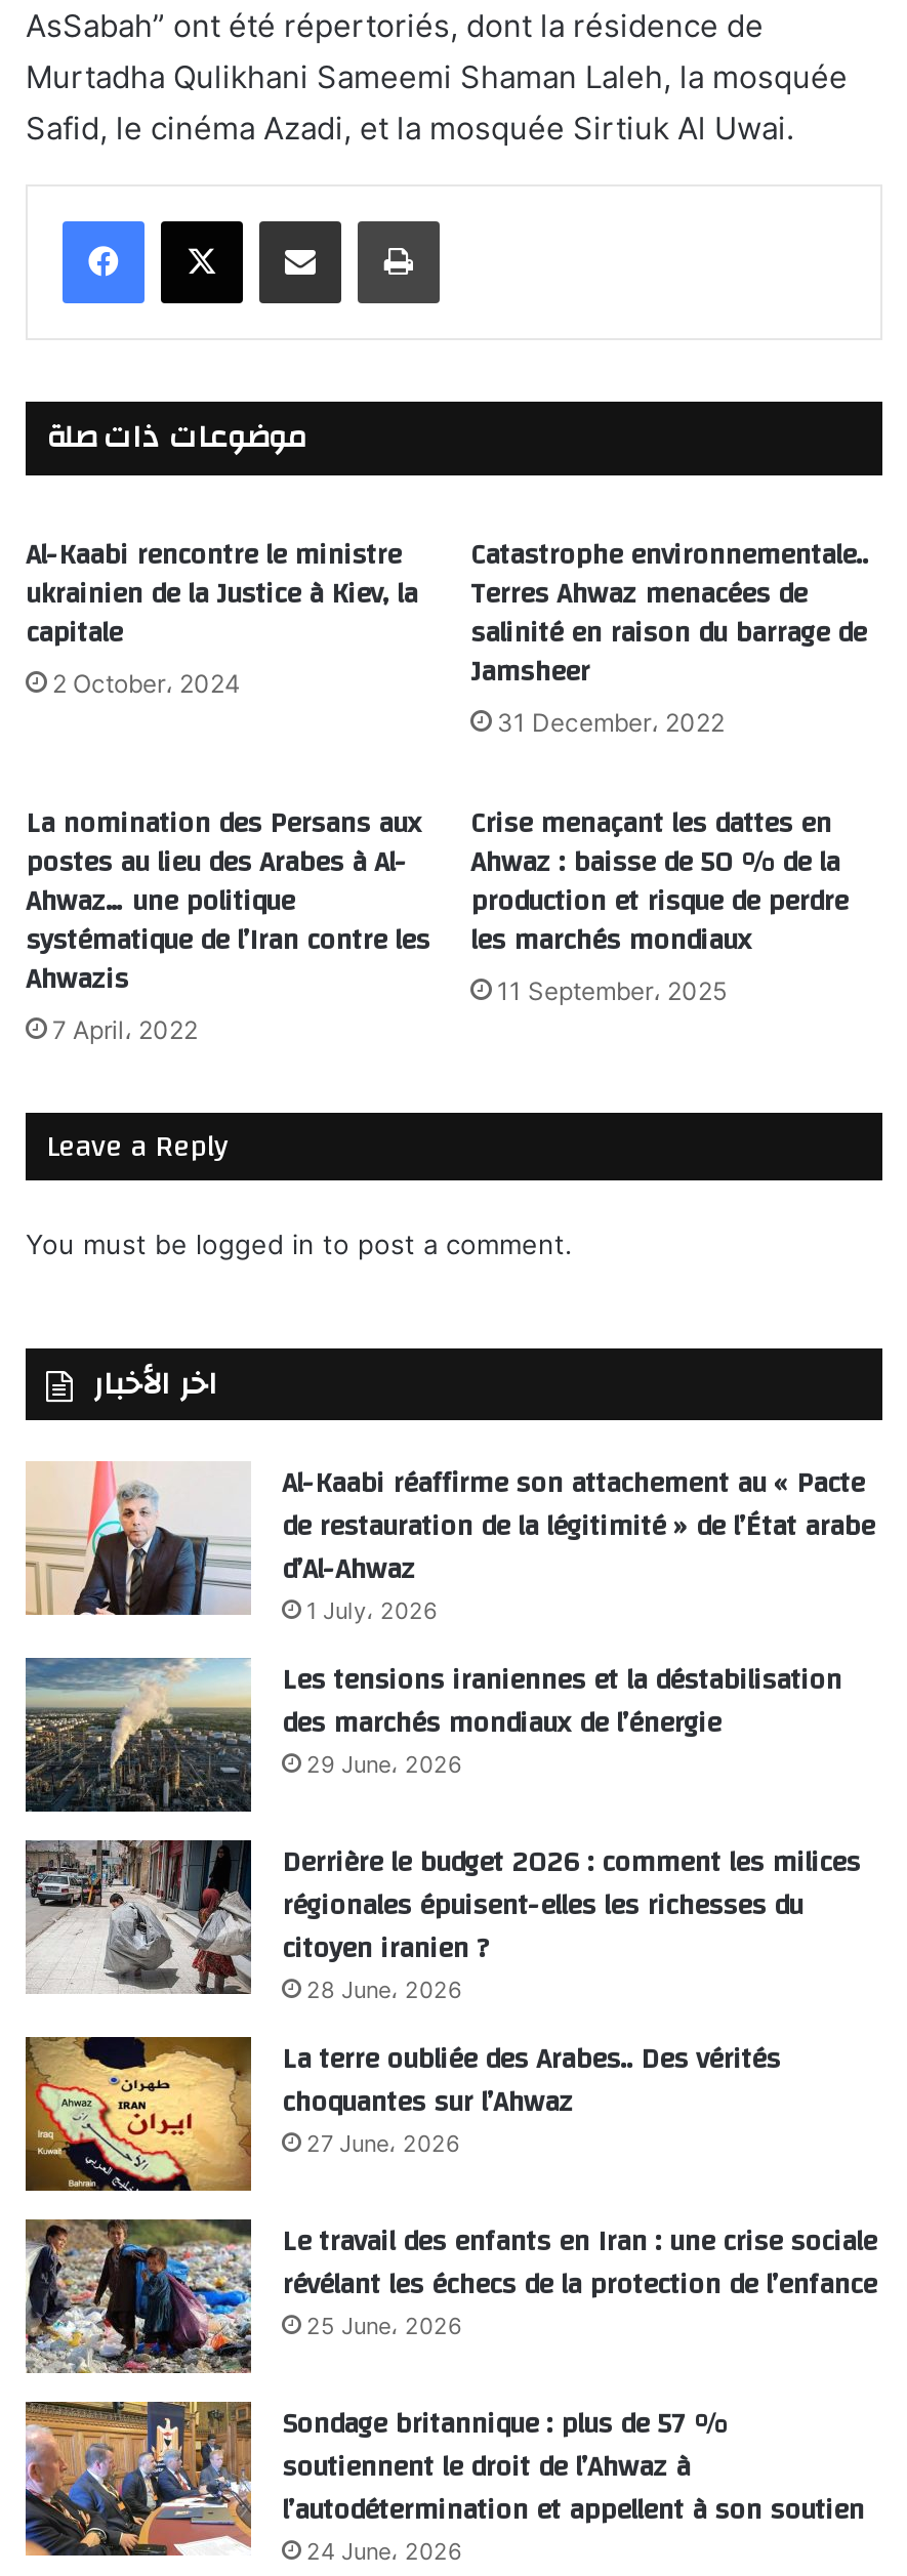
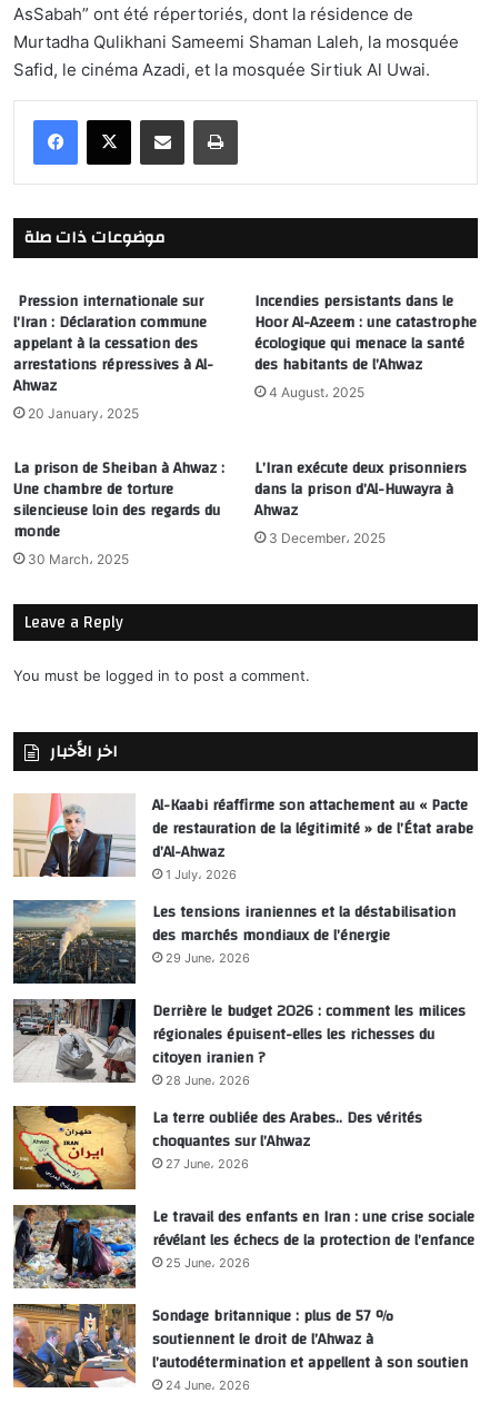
- Al-Kaabi rencontre le ministre
- ukrainien de la Justice à Kiev, la
- capitale
- 2 October، 2024
+ Pression internationale sur
+ l’Iran : Déclaration commune
+ appelant à la cessation des
+ arrestations répressives à Al-
+ Ahwaz
+ 20 January، 2025

- Catastrophe environnementale..
- Terres Ahwaz menacées de
- salinité en raison du barrage de
- Jamsheer
- 31 December، 2022
+ Incendies persistants dans le
+ Hoor Al-Azeem : une catastrophe
+ écologique qui menace la santé
+ des habitants de l’Ahwaz
+ 4 August، 2025

- La nomination des Persans aux
- postes au lieu des Arabes à Al-
- Ahwaz… une politique
- systématique de l’Iran contre les
- Ahwazis
- 7 April، 2022
+ La prison de Sheiban à Ahwaz :
+ Une chambre de torture
+ silencieuse loin des regards du
+ monde
+ 30 March، 2025

- Crise menaçant les dattes en
- Ahwaz : baisse de 50 % de la
- production et risque de perdre
- les marchés mondiaux
- 11 September، 2025
+ L’Iran exécute deux prisonniers
+ dans la prison d’Al-Huwayra à
+ Ahwaz
+ 3 December، 2025
